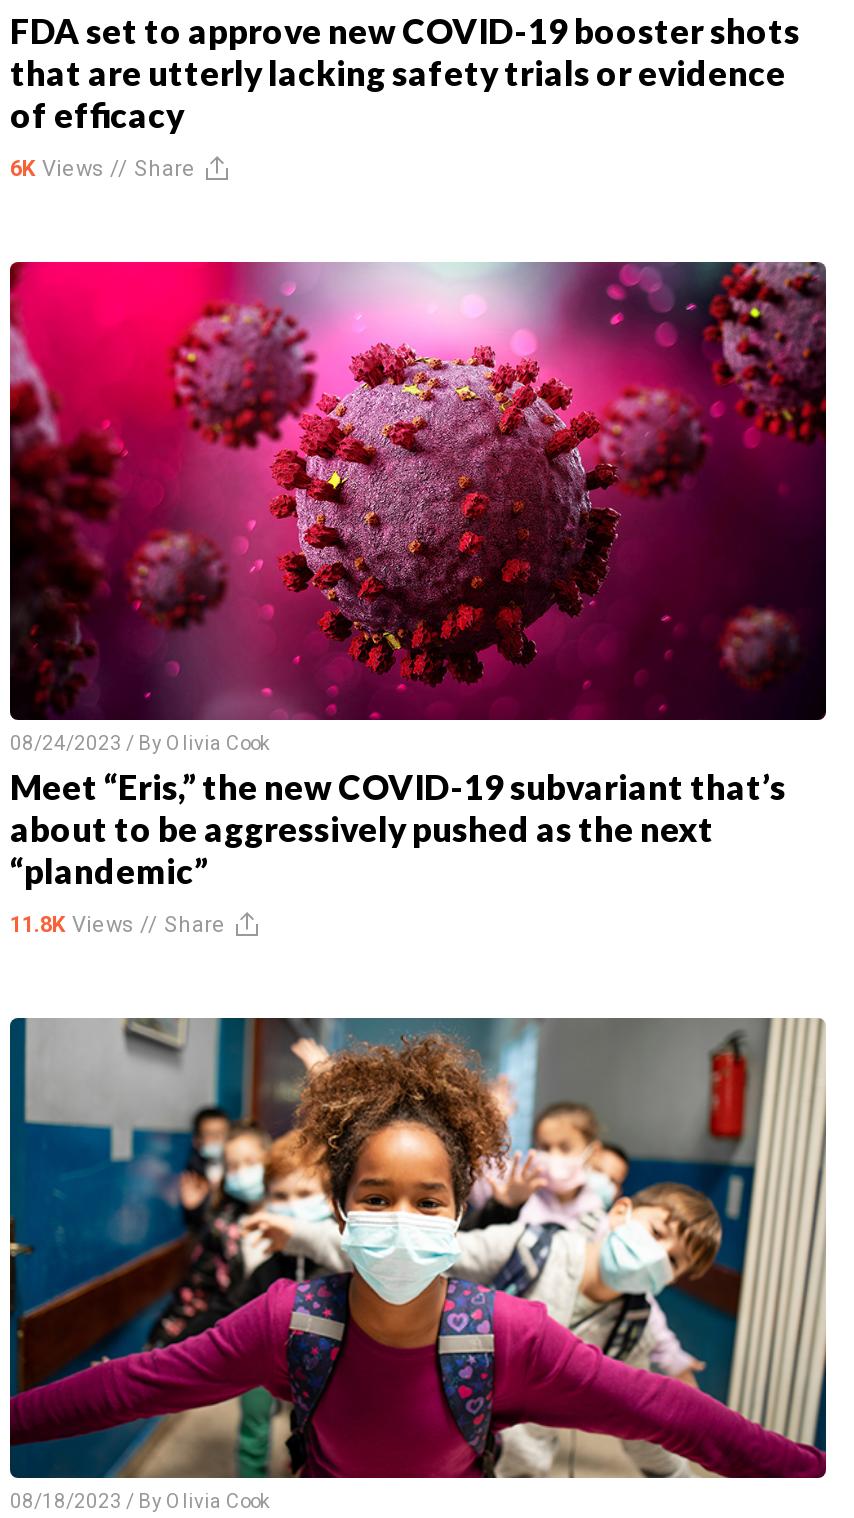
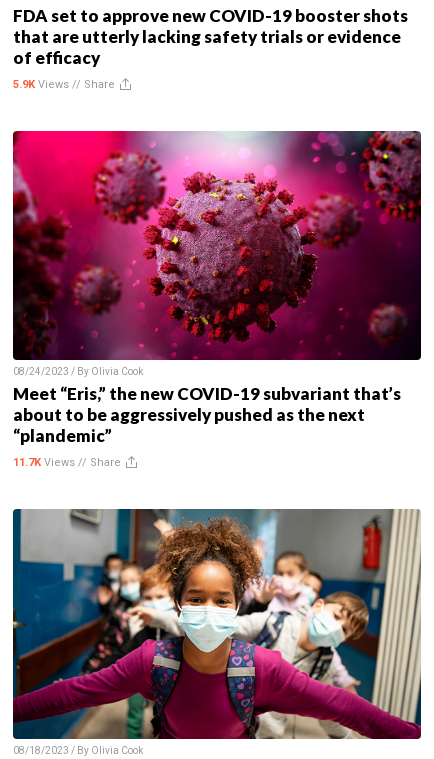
- 6K Views // Share
+ 5.9K Views // Share

- 11.8K Views // Share
+ 11.7K Views // Share
